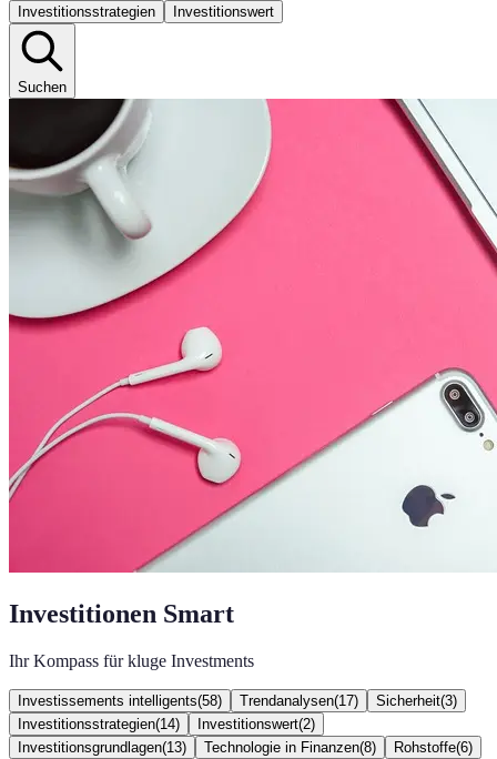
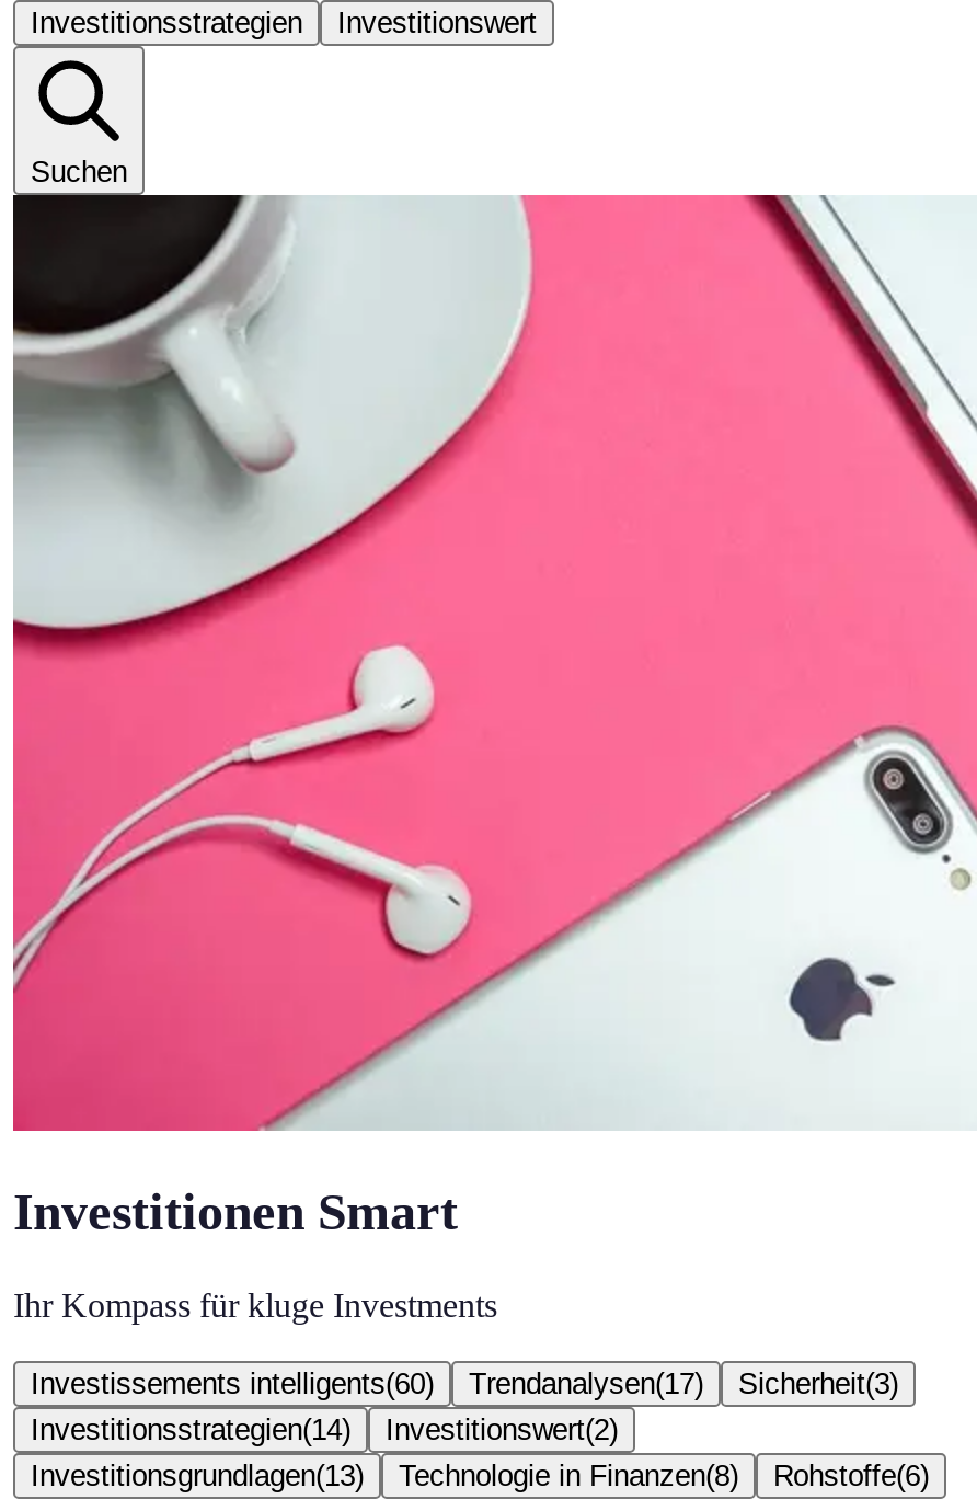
- Investissements intelligents(58)
+ Investissements intelligents(60)
